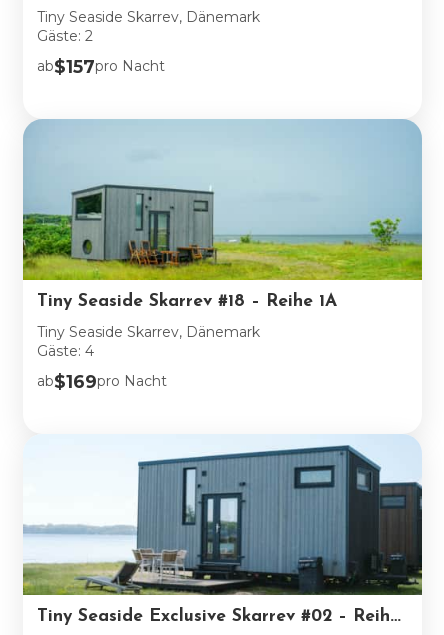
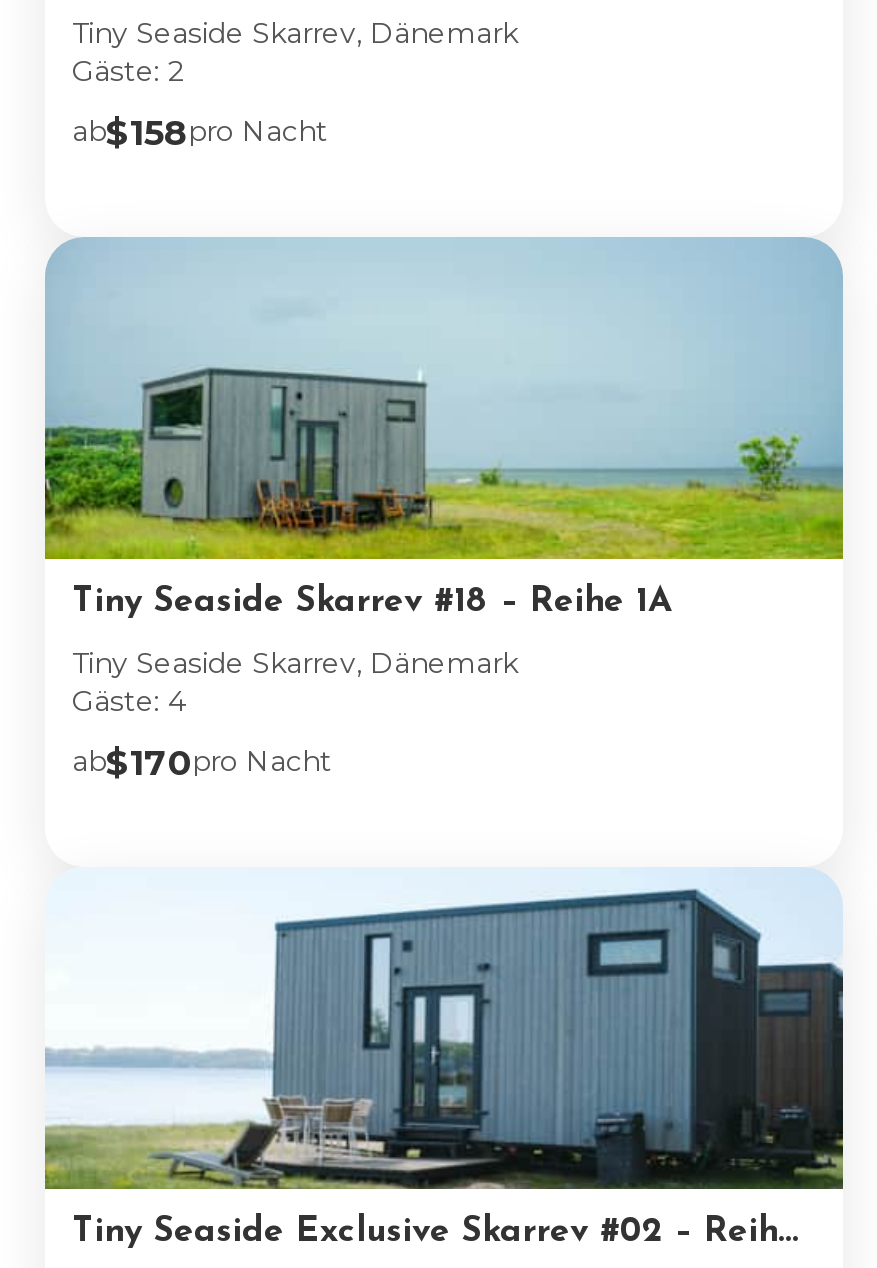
- ab$157pro Nacht
+ ab$158pro Nacht

- ab$169pro Nacht
+ ab$170pro Nacht
